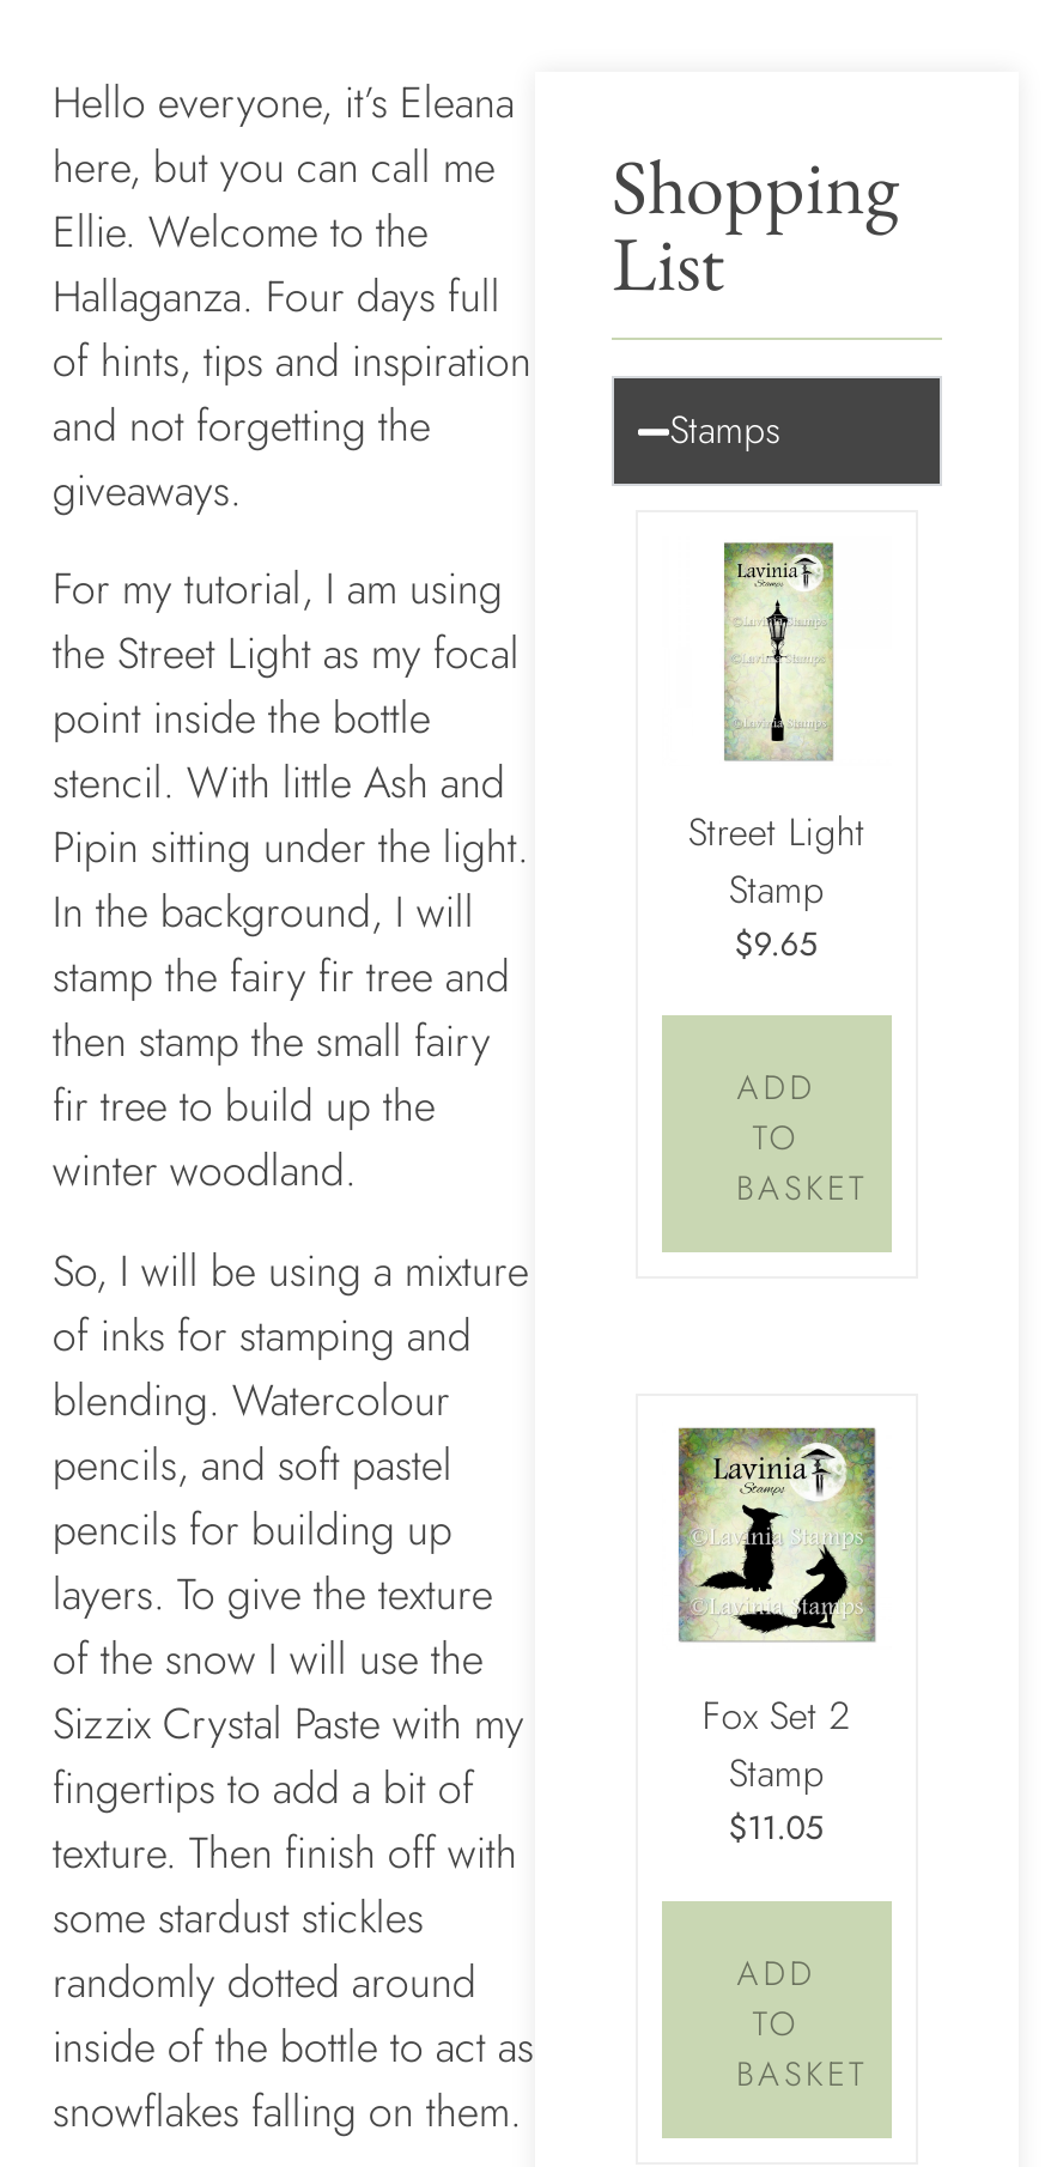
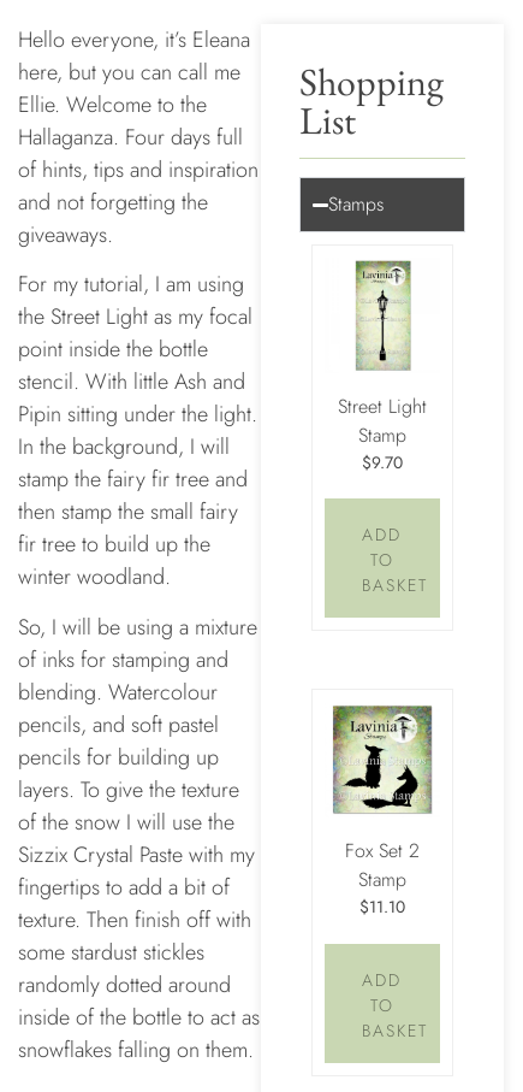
- $9.65
+ $9.70

- $11.05
+ $11.10
